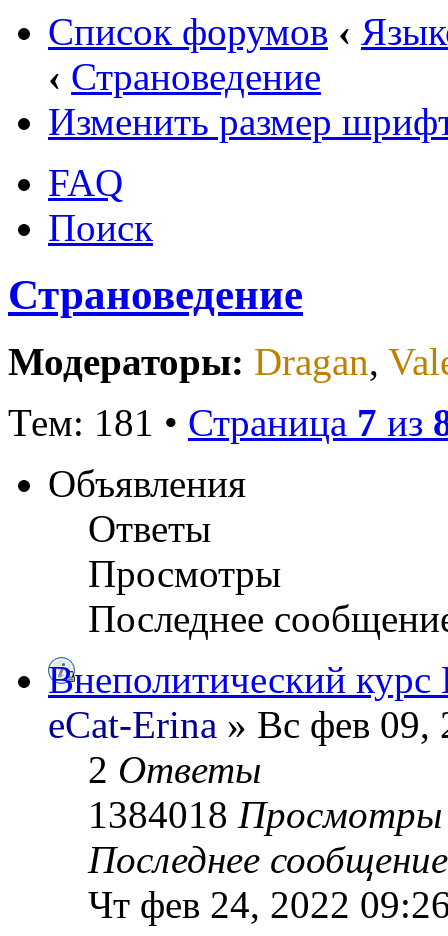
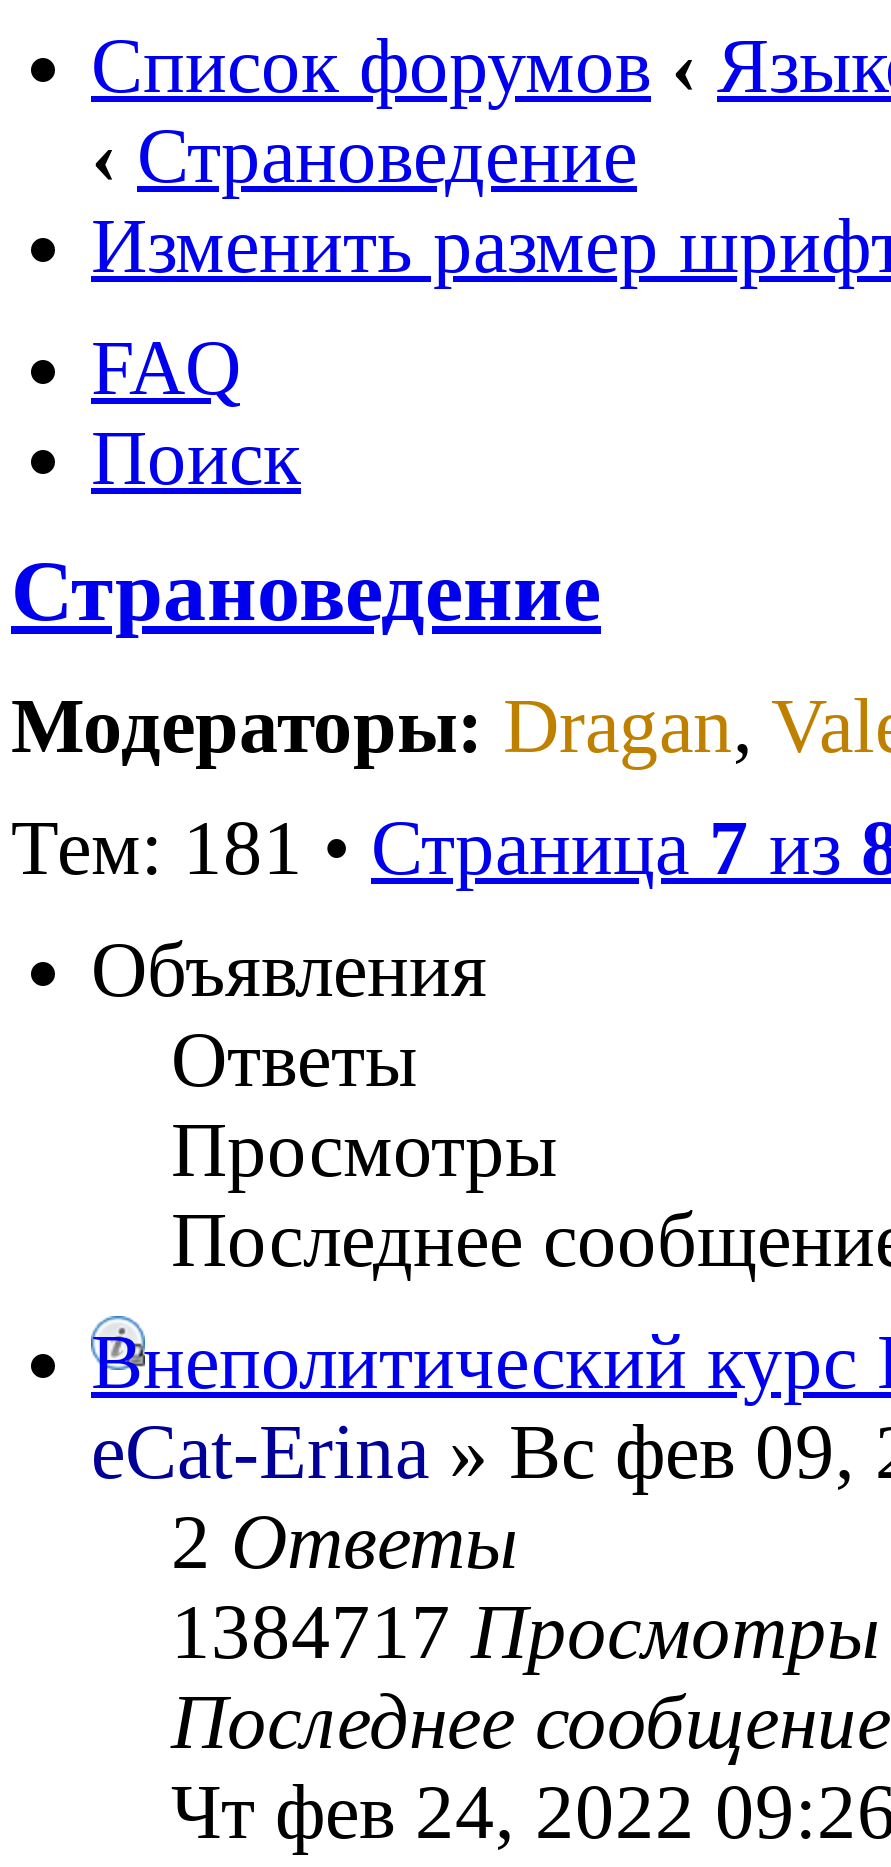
- 1384018 Просмотры
+ 1384717 Просмотры
